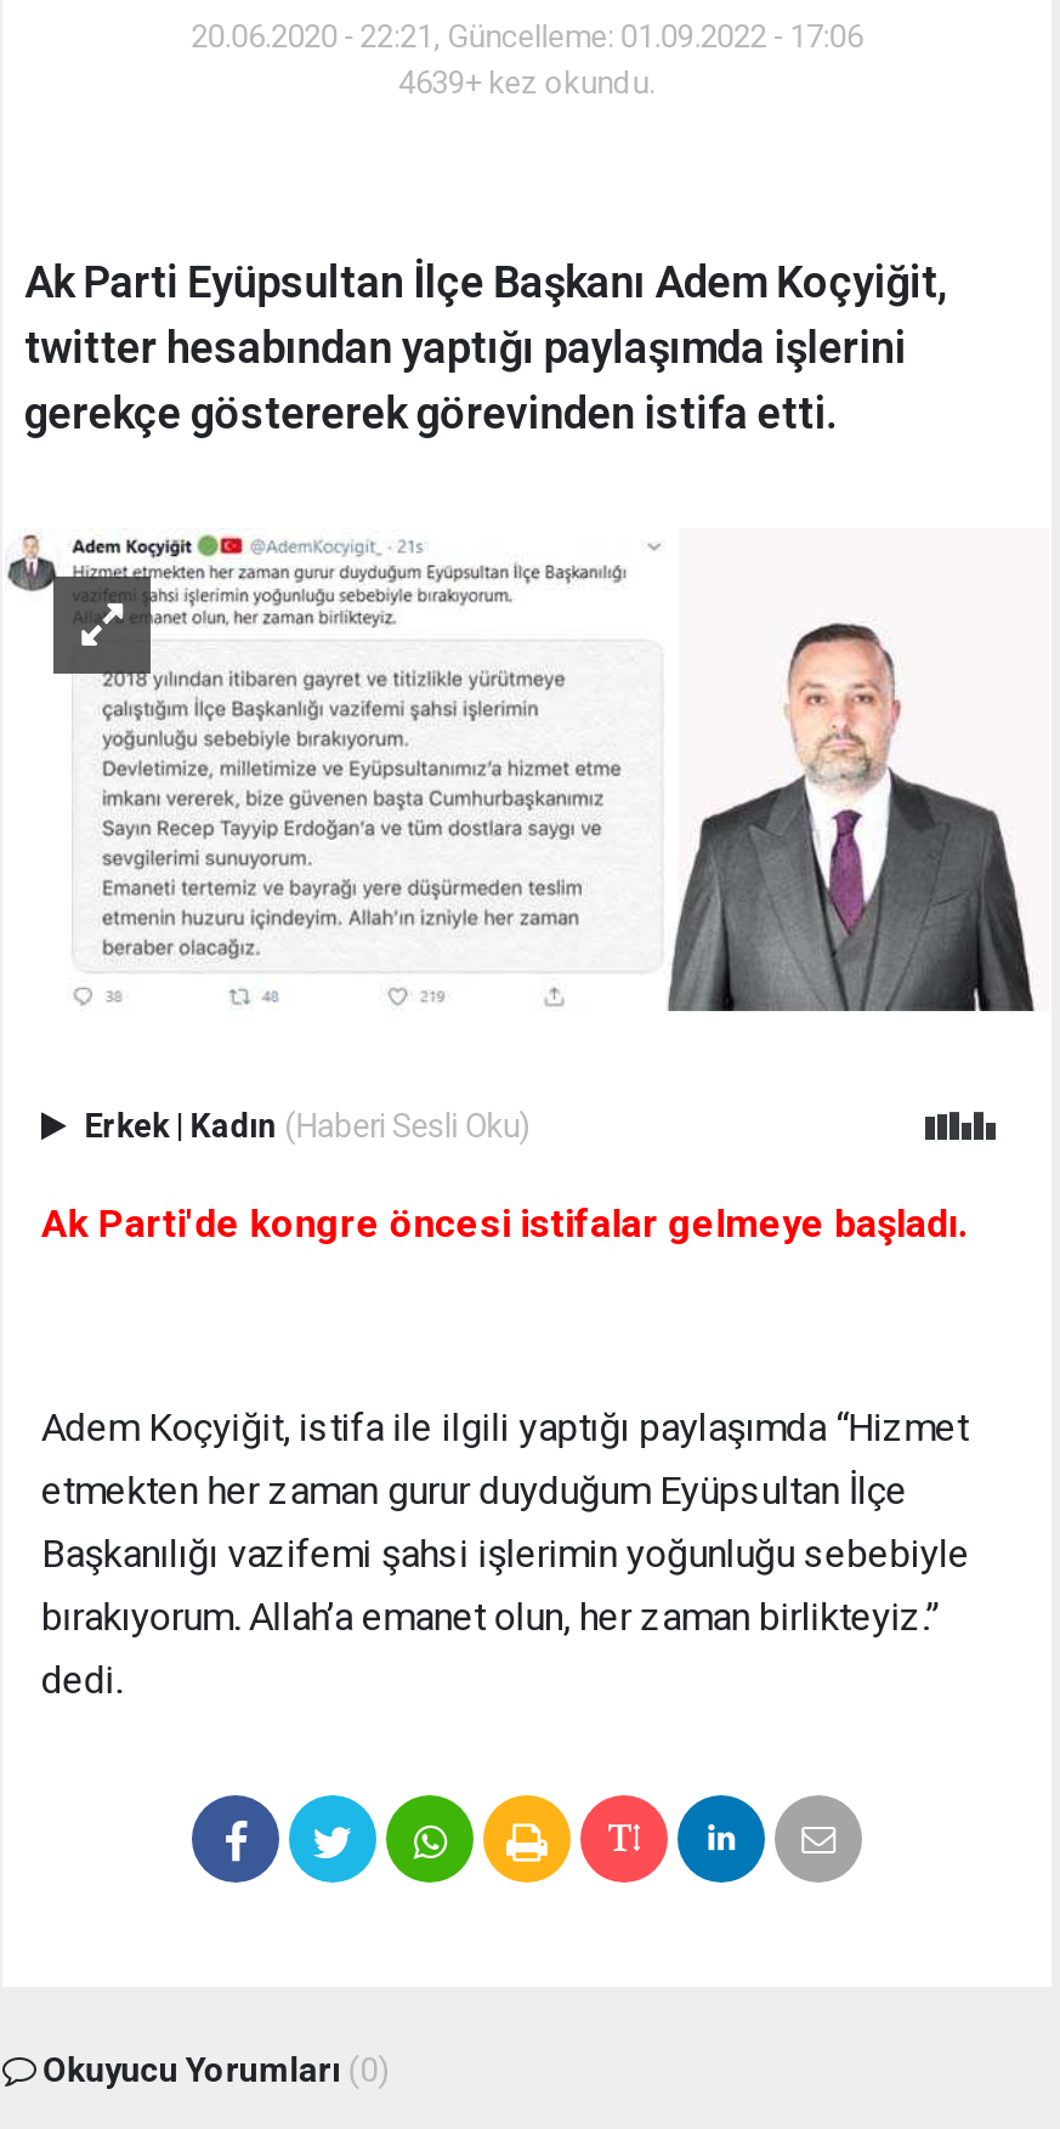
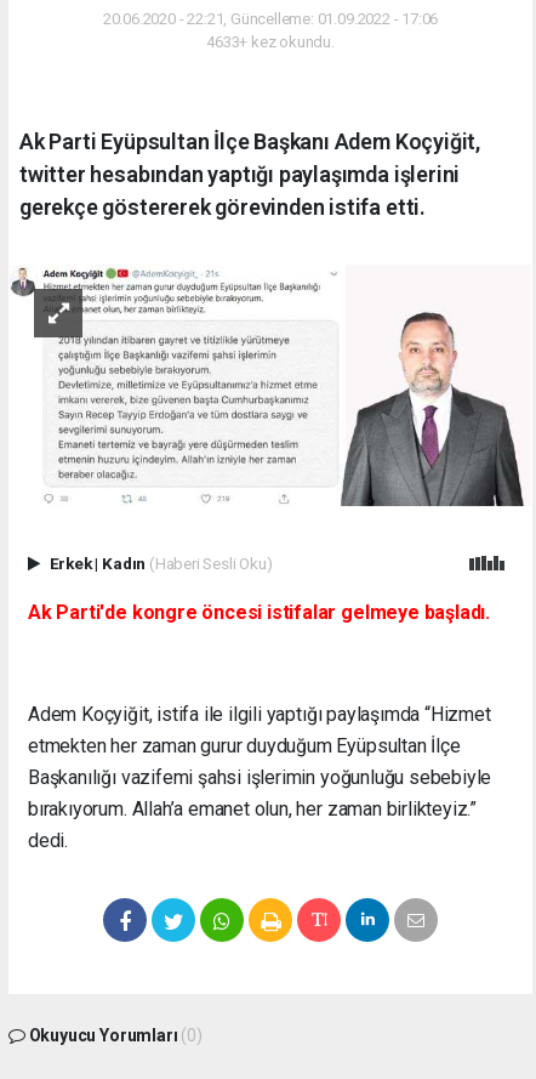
- 4639+ kez okundu.
+ 4633+ kez okundu.
